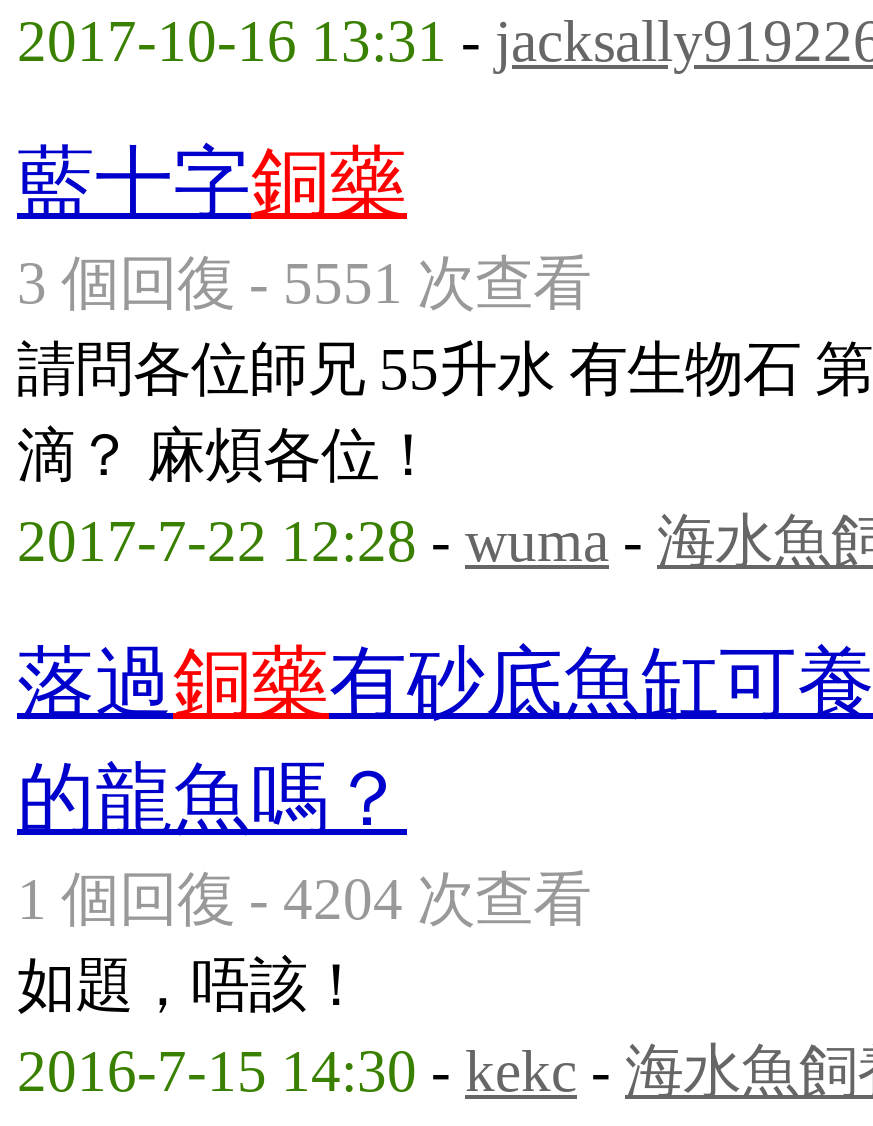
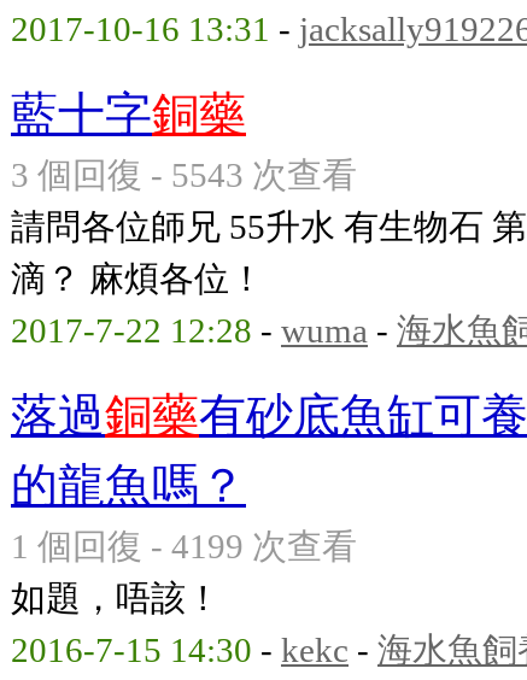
- 3 個回復 - 5551 次查看
+ 3 個回復 - 5543 次查看

- 1 個回復 - 4204 次查看
+ 1 個回復 - 4199 次查看
